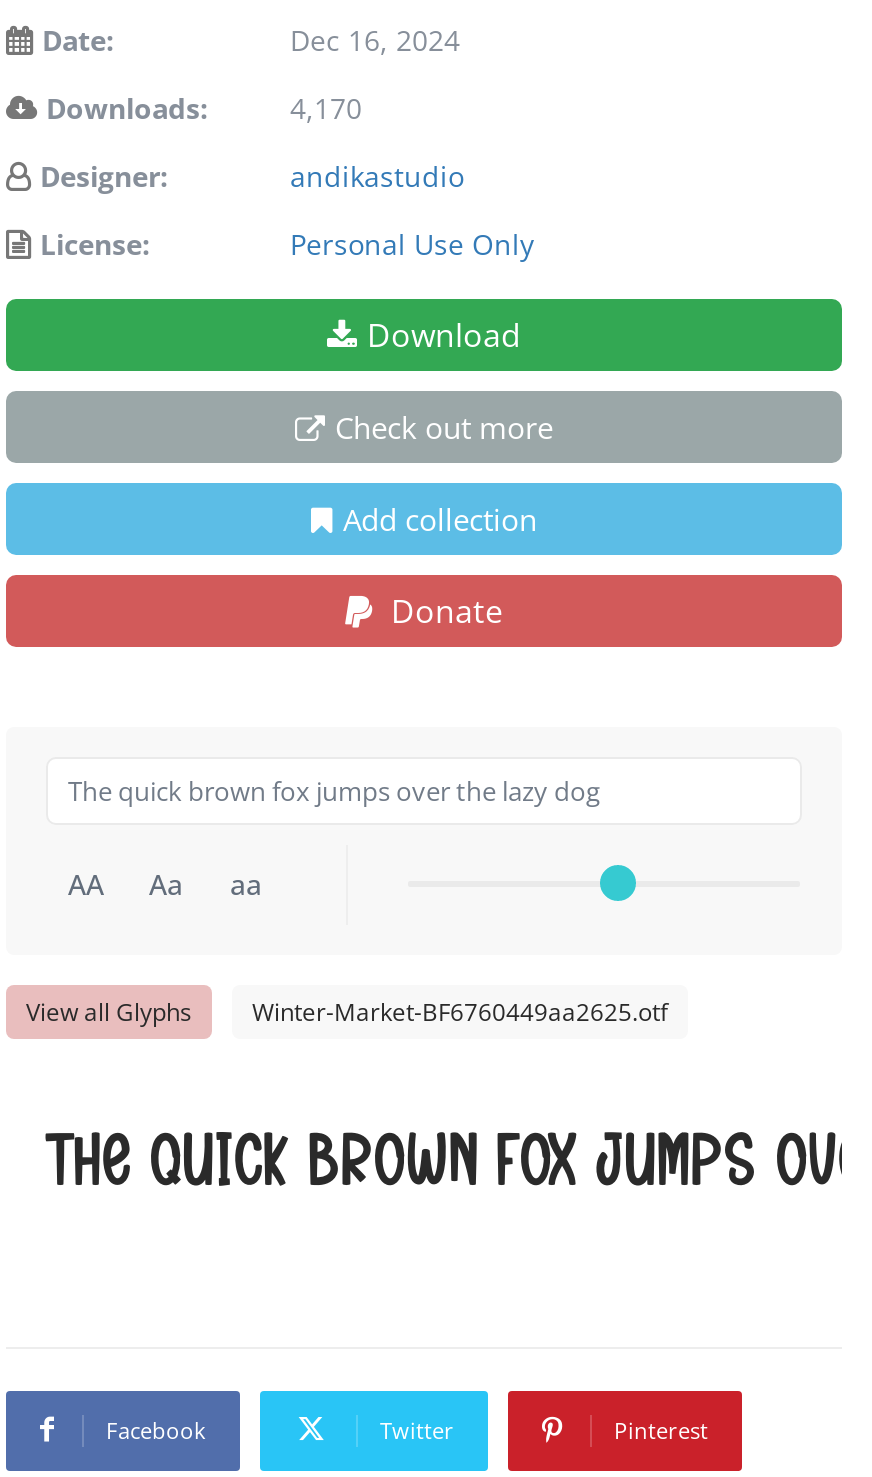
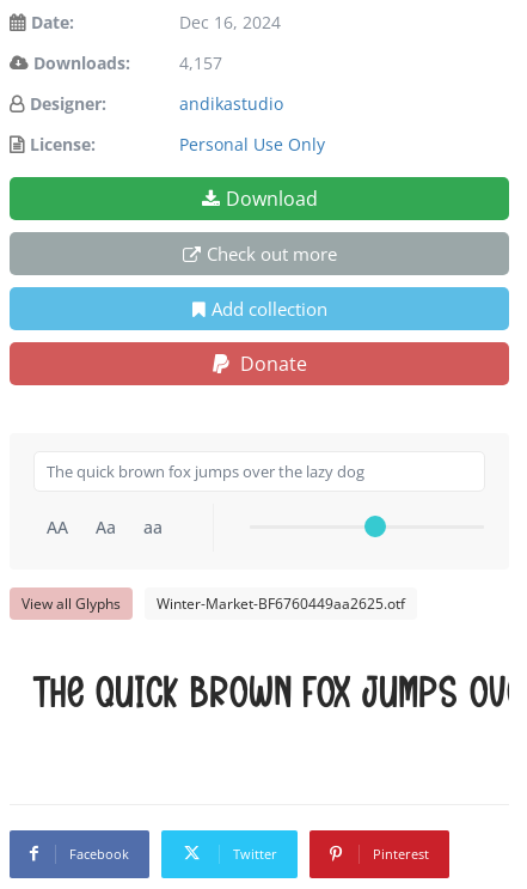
- 4,170
+ 4,157
